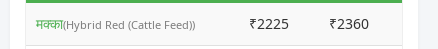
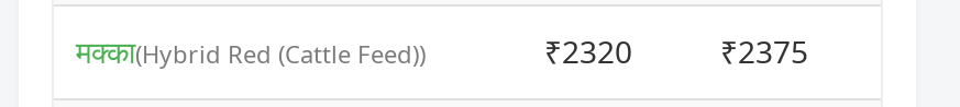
- ₹2225
+ ₹2320

- ₹2360
+ ₹2375
